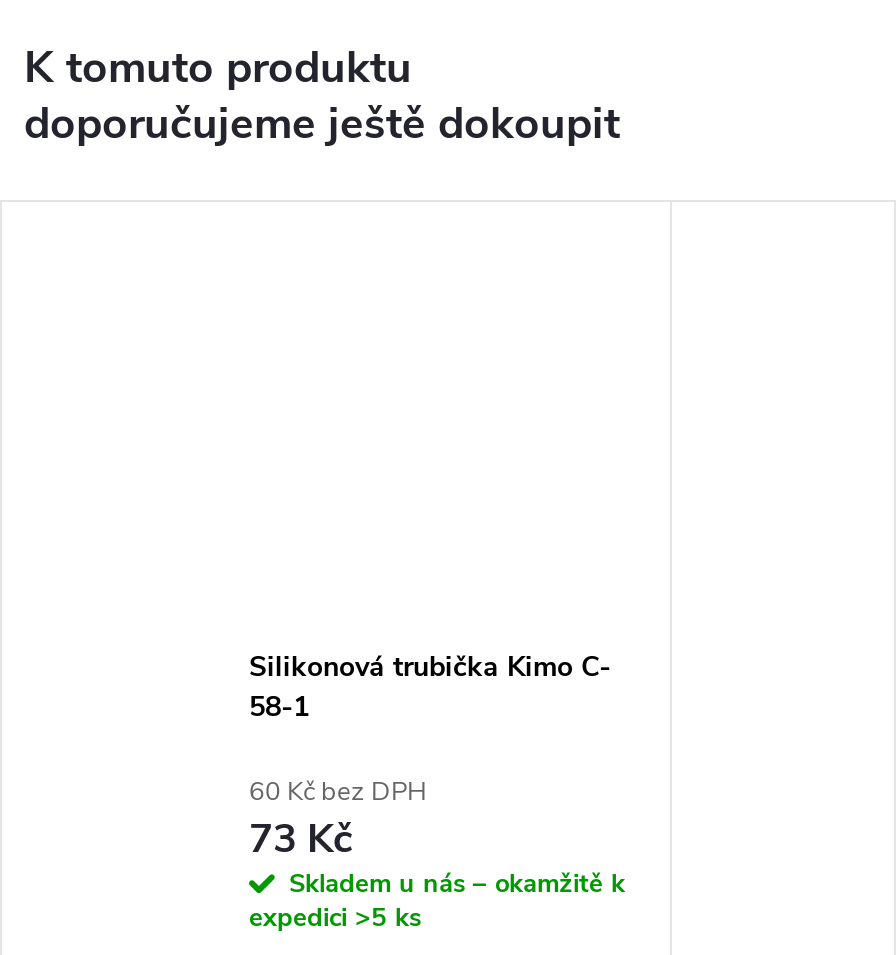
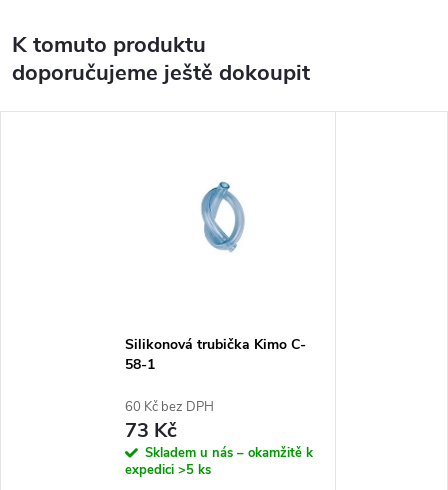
+ [image]
